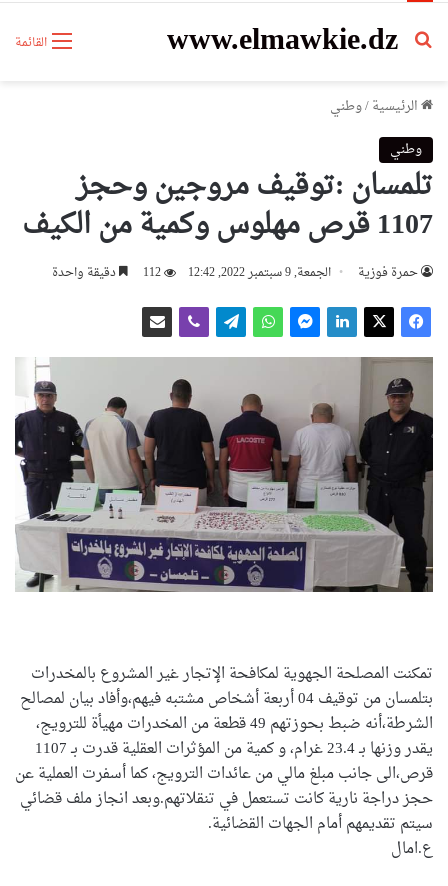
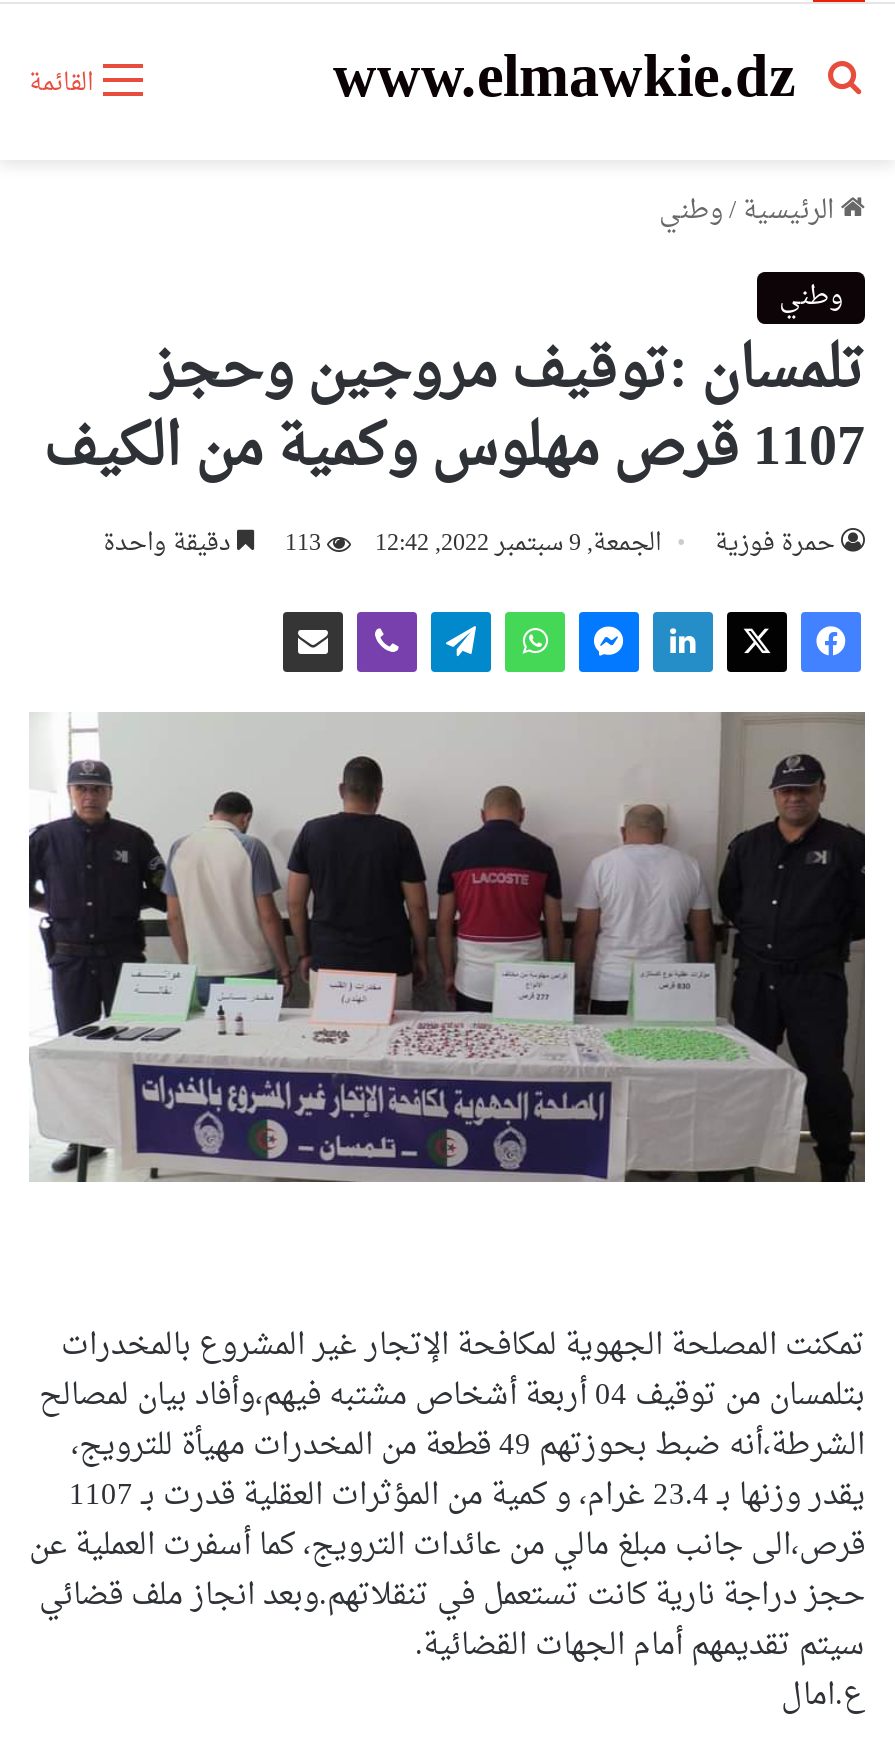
- 112 دقيقة واحدة
+ 113 دقيقة واحدة
